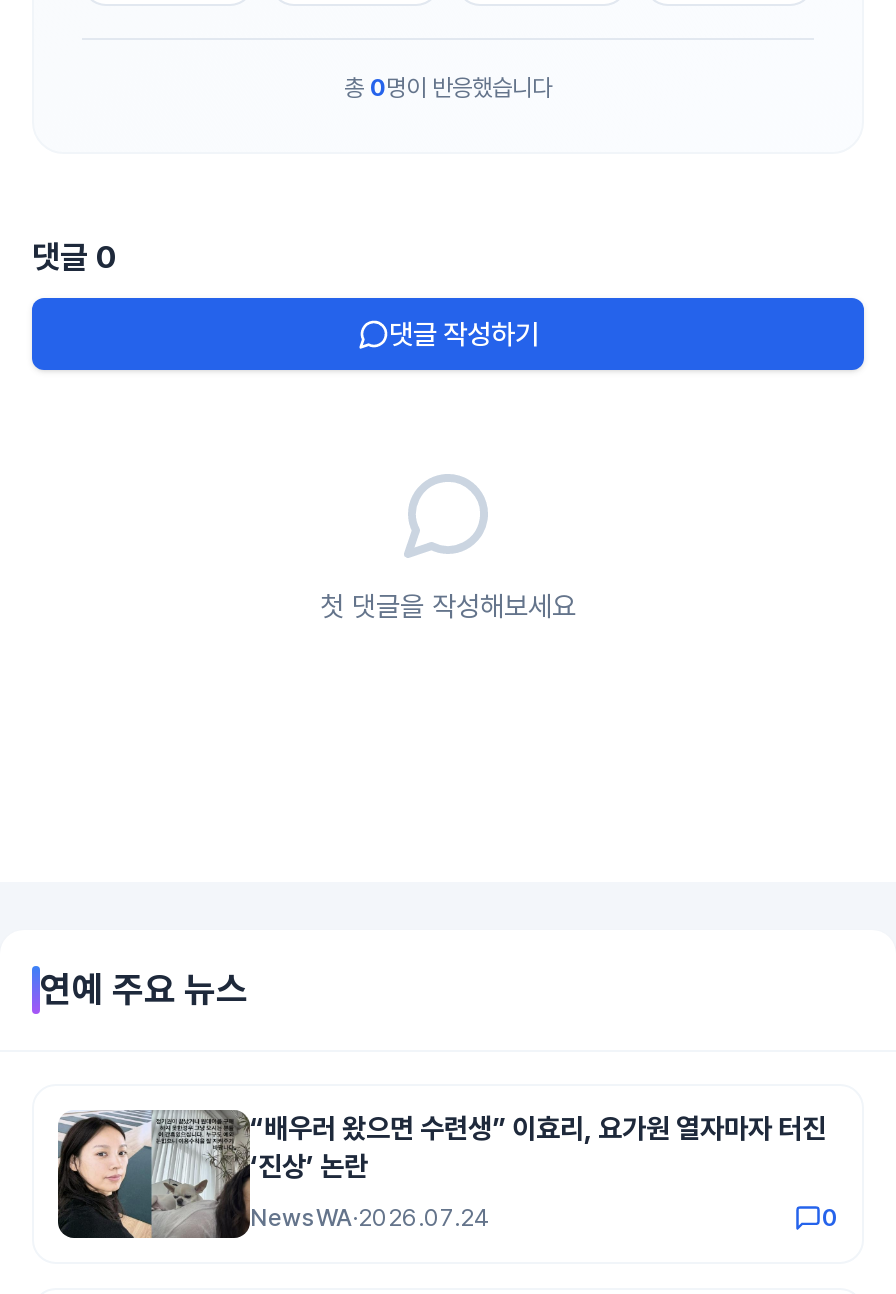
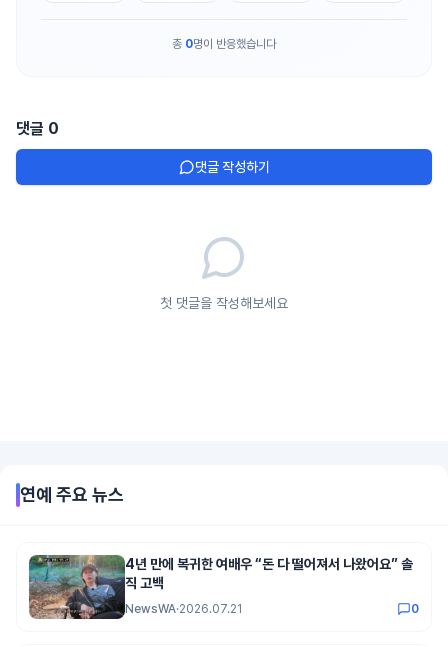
- [image]
- “배우러 왔으면 수련생” 이효리, 요가원 열자마자 터진
- ‘진상’ 논란
+ [image]
+ 4년 만에 복귀한 여배우 “돈 다 떨어져서 나왔어요” 솔
+ 직 고백

- NewsWA·2026.07.24
+ NewsWA·2026.07.21
